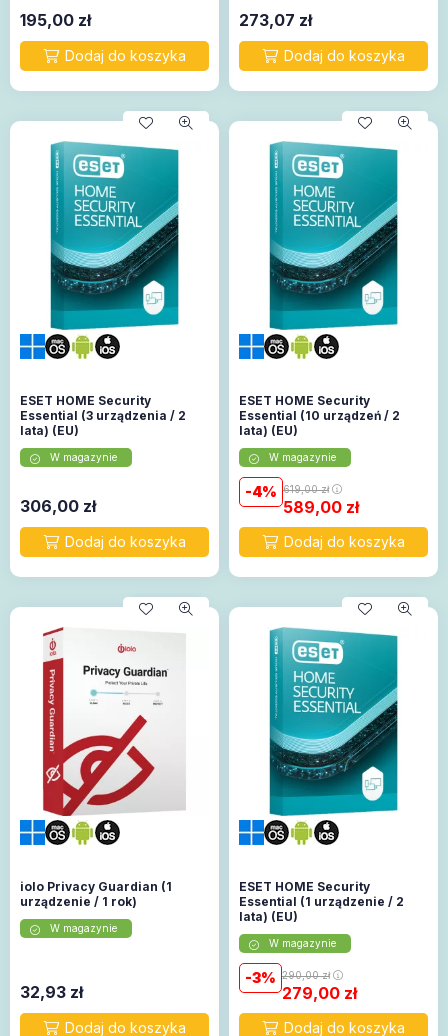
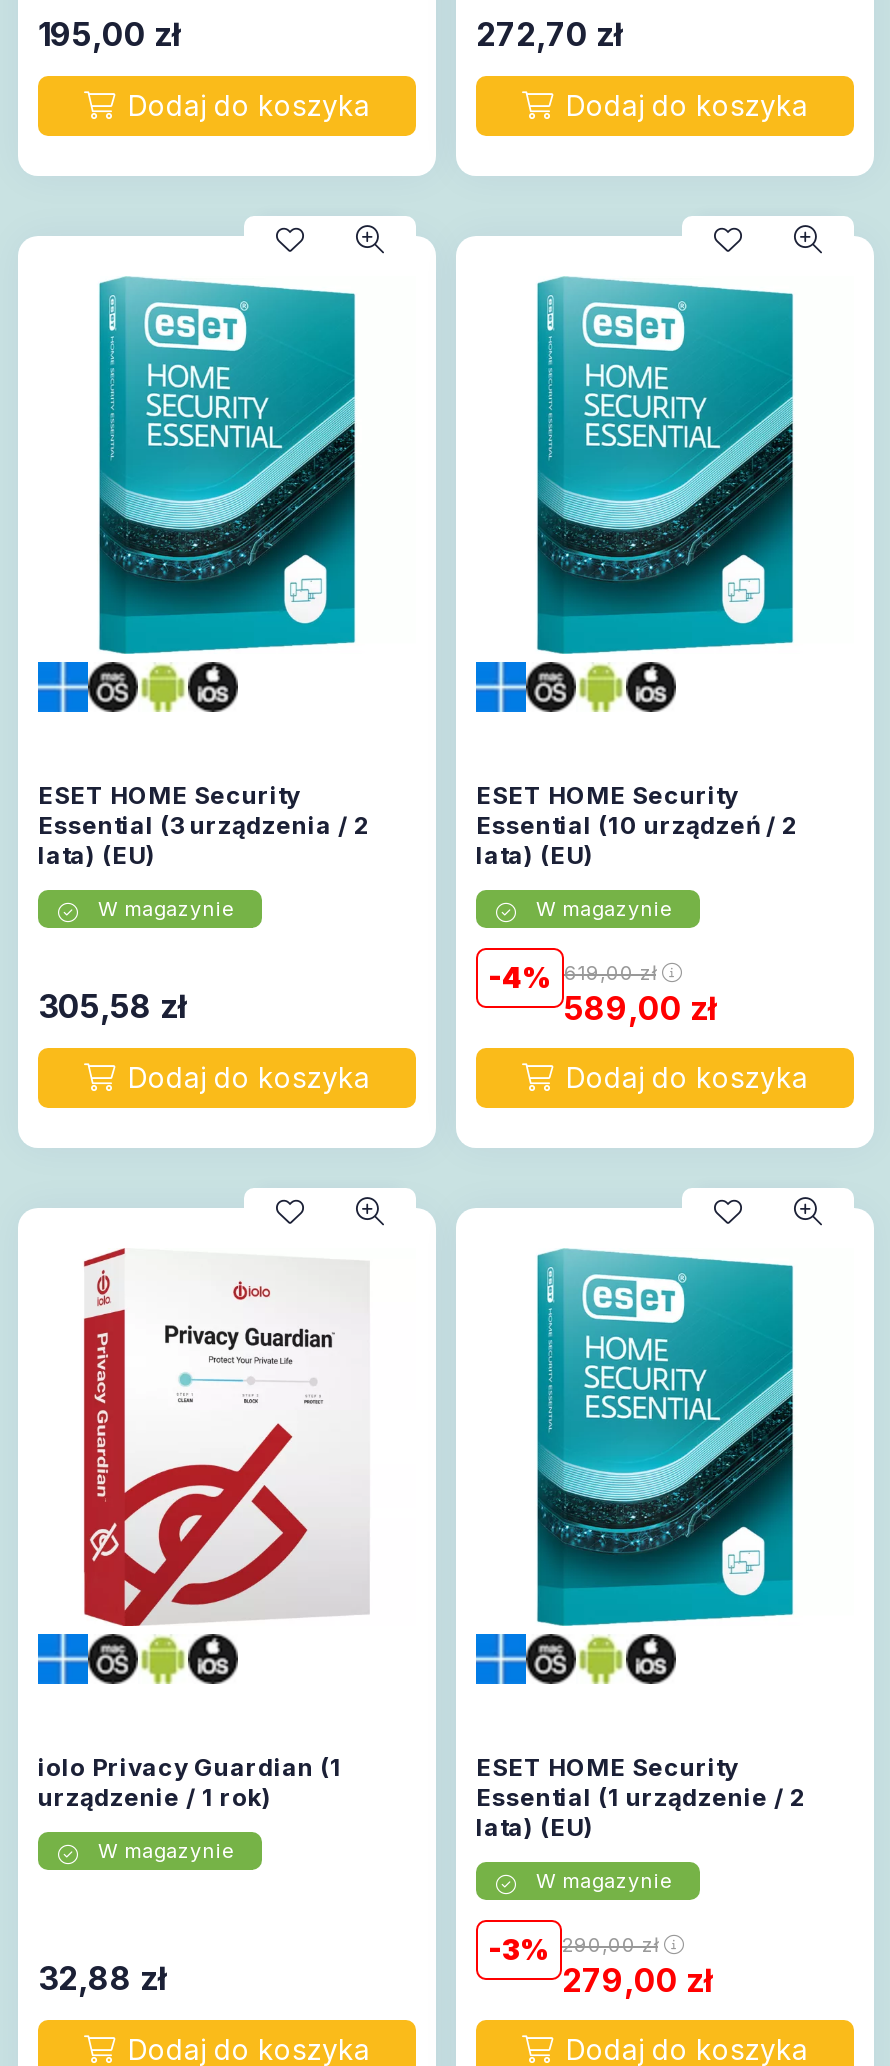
- 273,07 zł
+ 272,70 zł

- 306,00 zł
+ 305,58 zł

- 32,93 zł
+ 32,88 zł
